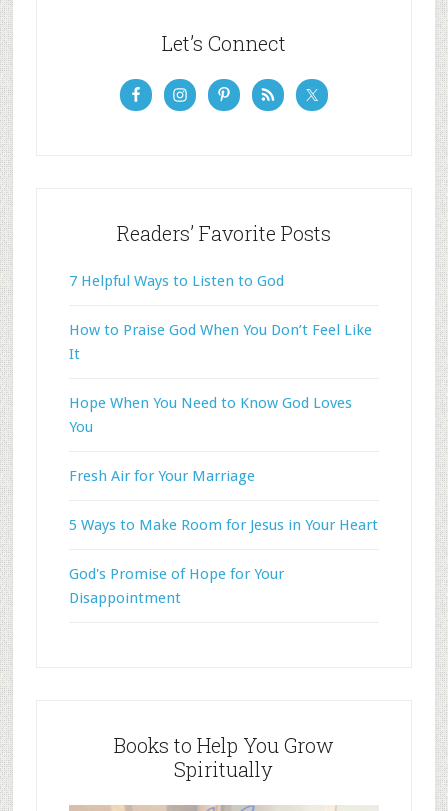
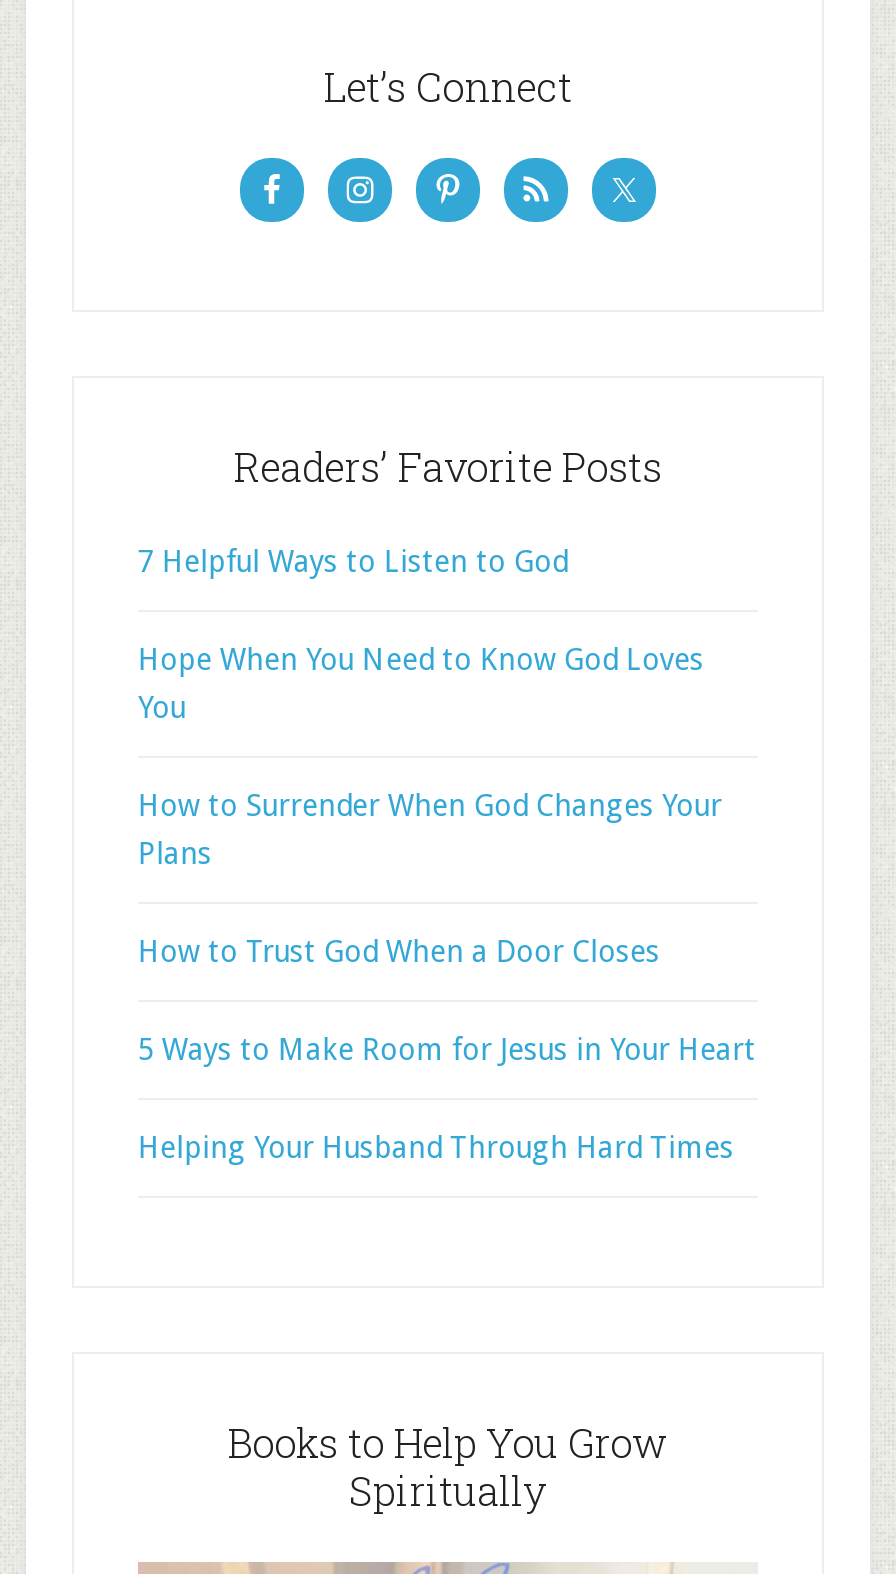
- How to Praise God When You Don’t Feel Like
- It

moved up: Hope When You Need to Know God Loves | You

- Fresh Air for Your Marriage
+ How to Surrender When God Changes Your
+ Plans
+ How to Trust God When a Door Closes

- God's Promise of Hope for Your
- Disappointment
+ Helping Your Husband Through Hard Times
